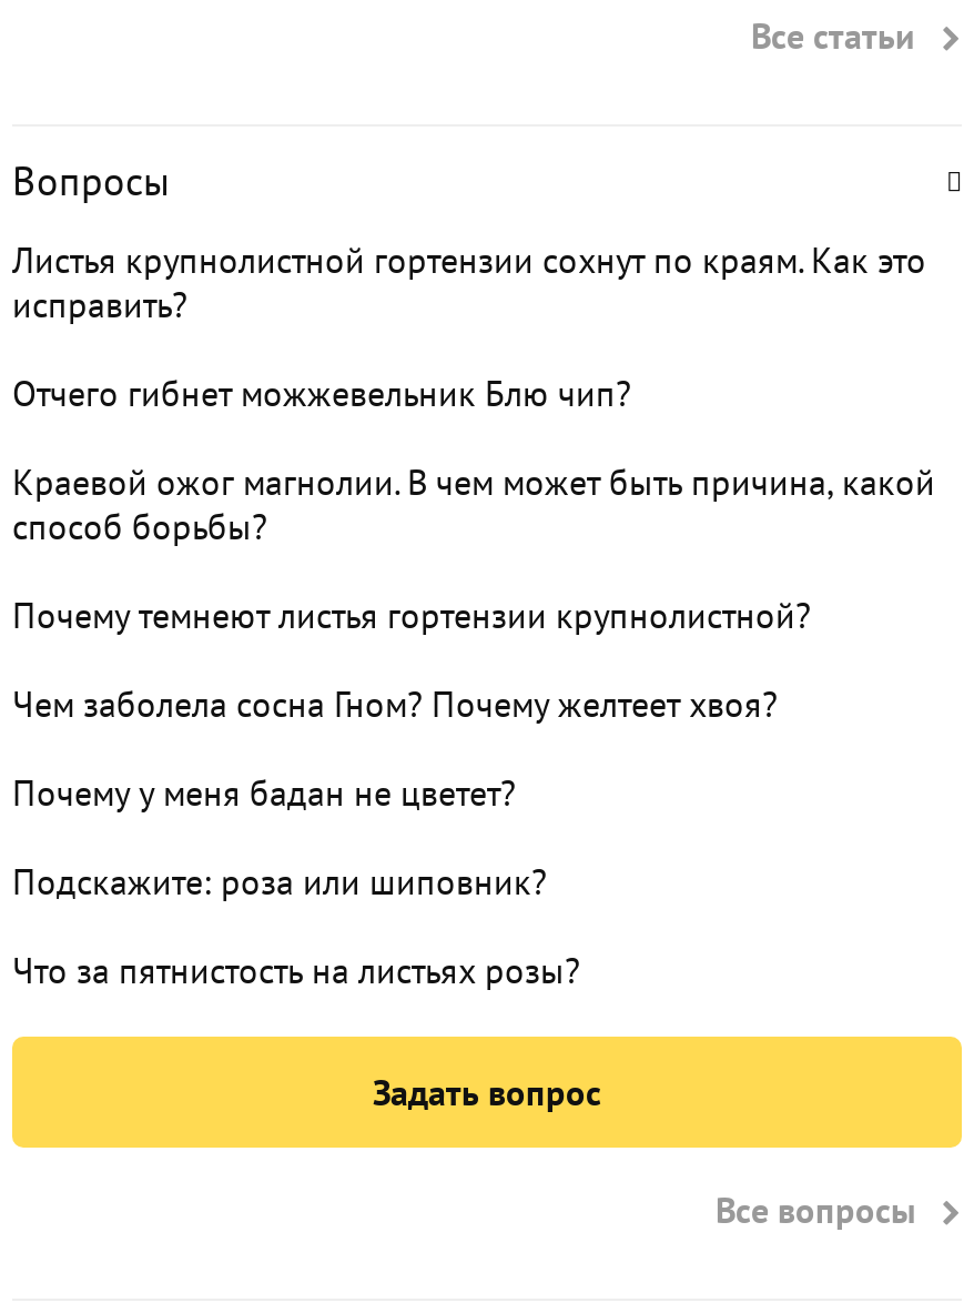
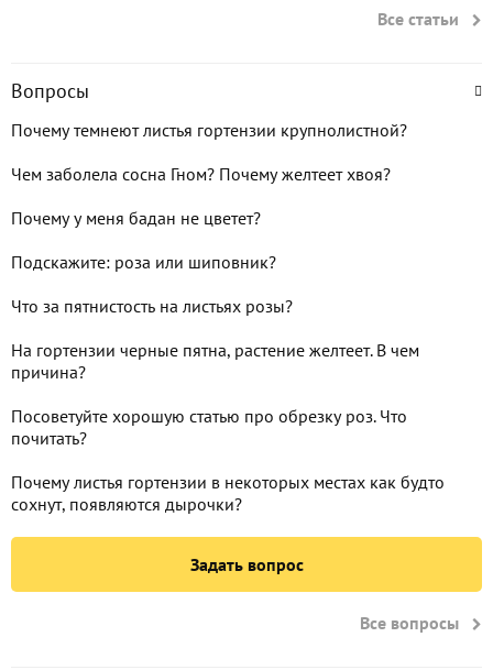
- Листья крупнолистной гортензии сохнут по краям. Как это
- исправить?
- Отчего гибнет можжевельник Блю чип?
- Краевой ожог магнолии. В чем может быть причина, какой
- способ борьбы?

moved up: Почему темнеют листья гортензии крупнолистной? | Чем заболела сосна Гном? Почему желтеет хвоя? | Почему у меня бадан не цветет? | Подскажите: роза или шиповник? | Что за пятнистость на листьях розы?

+ На гортензии черные пятна, растение желтеет. В чем
+ причина?
+ Посоветуйте хорошую статью про обрезку роз. Что
+ почитать?
+ Почему листья гортензии в некоторых местах как будто
+ сохнут, появляются дырочки?
